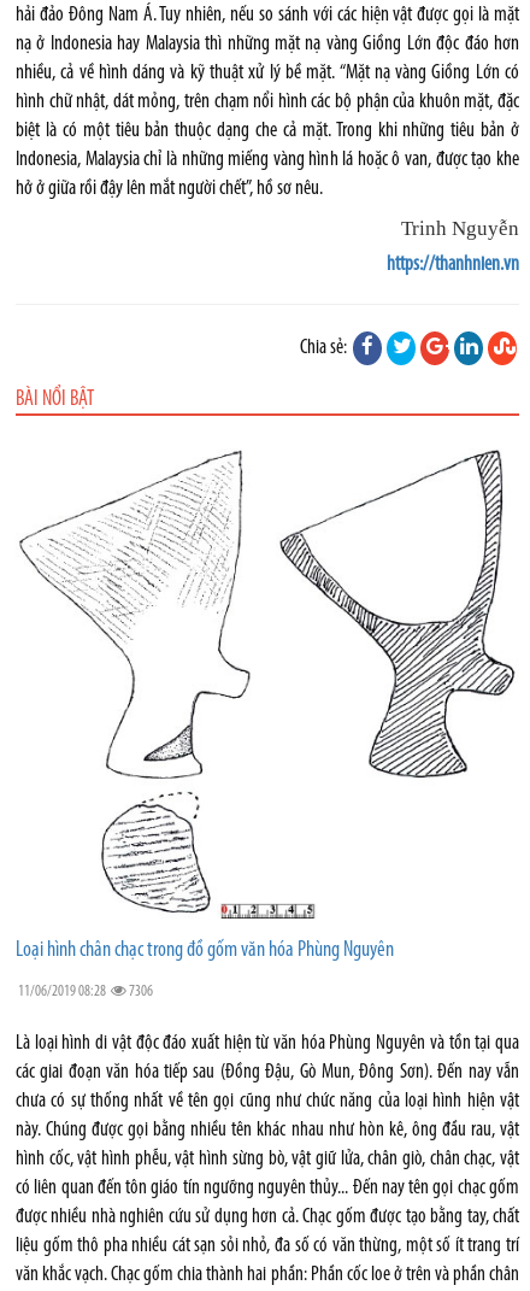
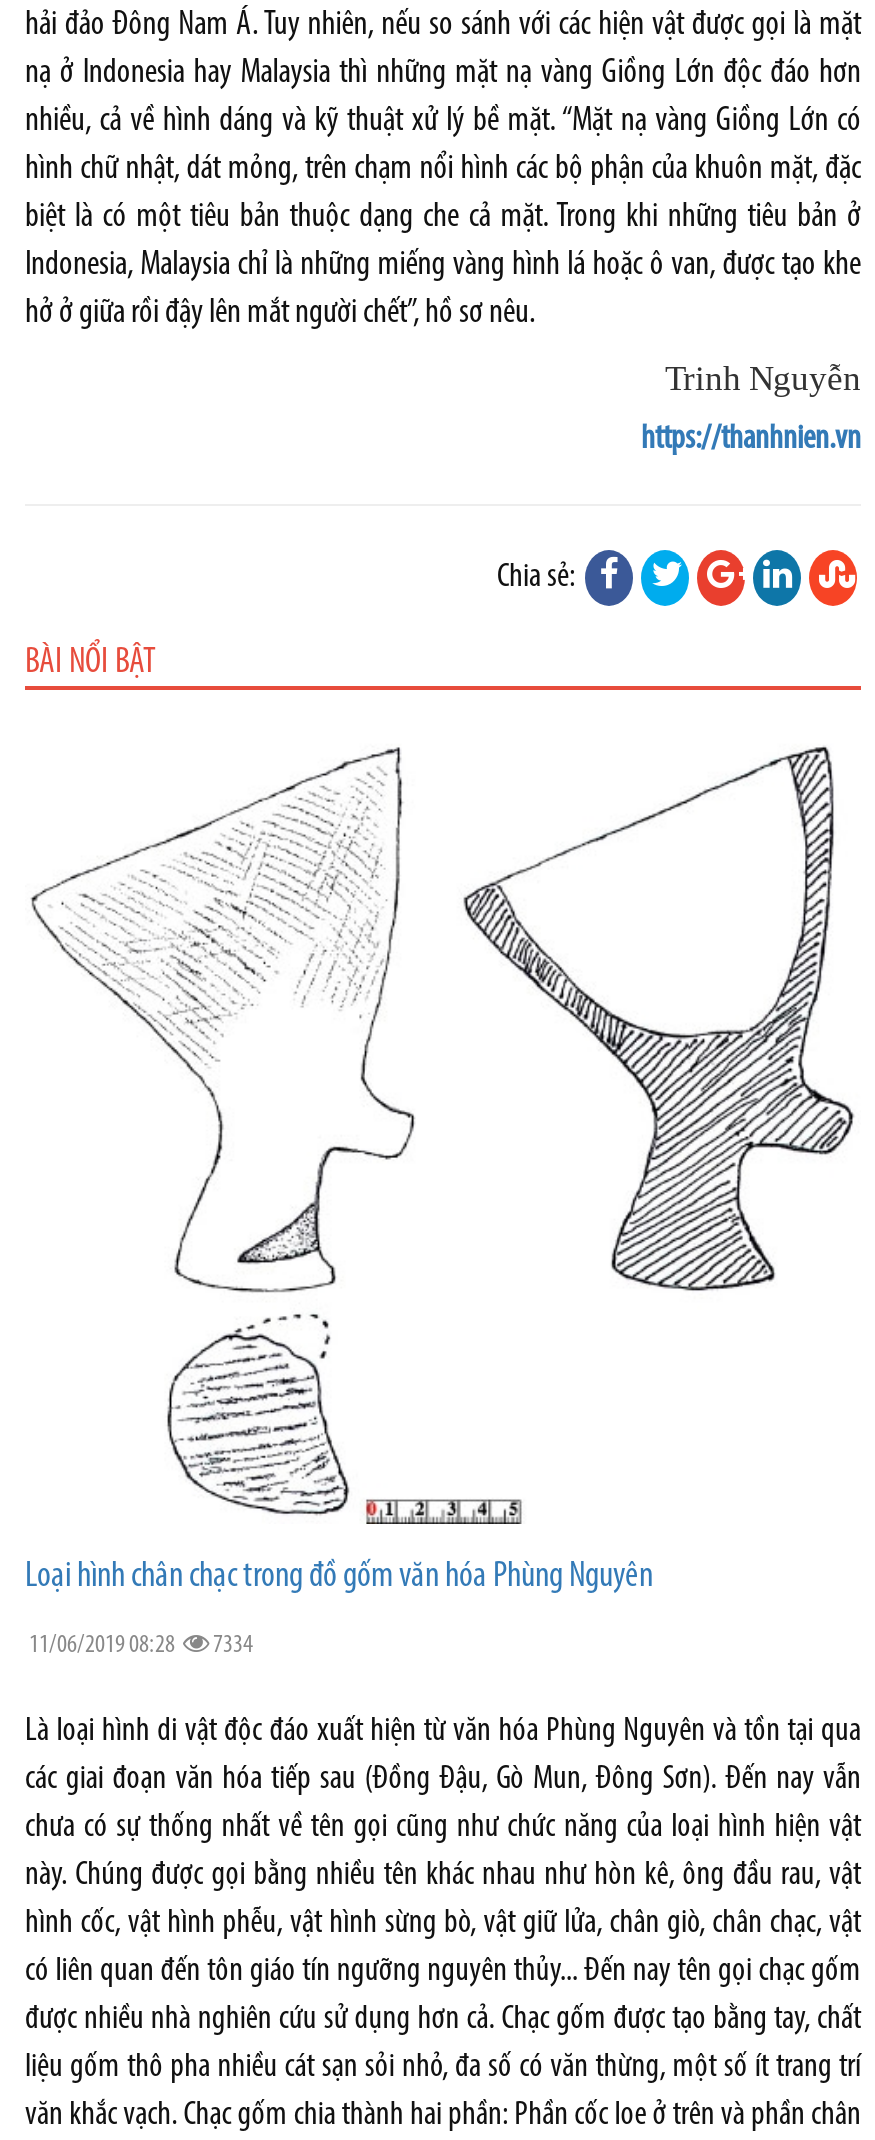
- 11/06/2019 08:28 7306
+ 11/06/2019 08:28 7334
